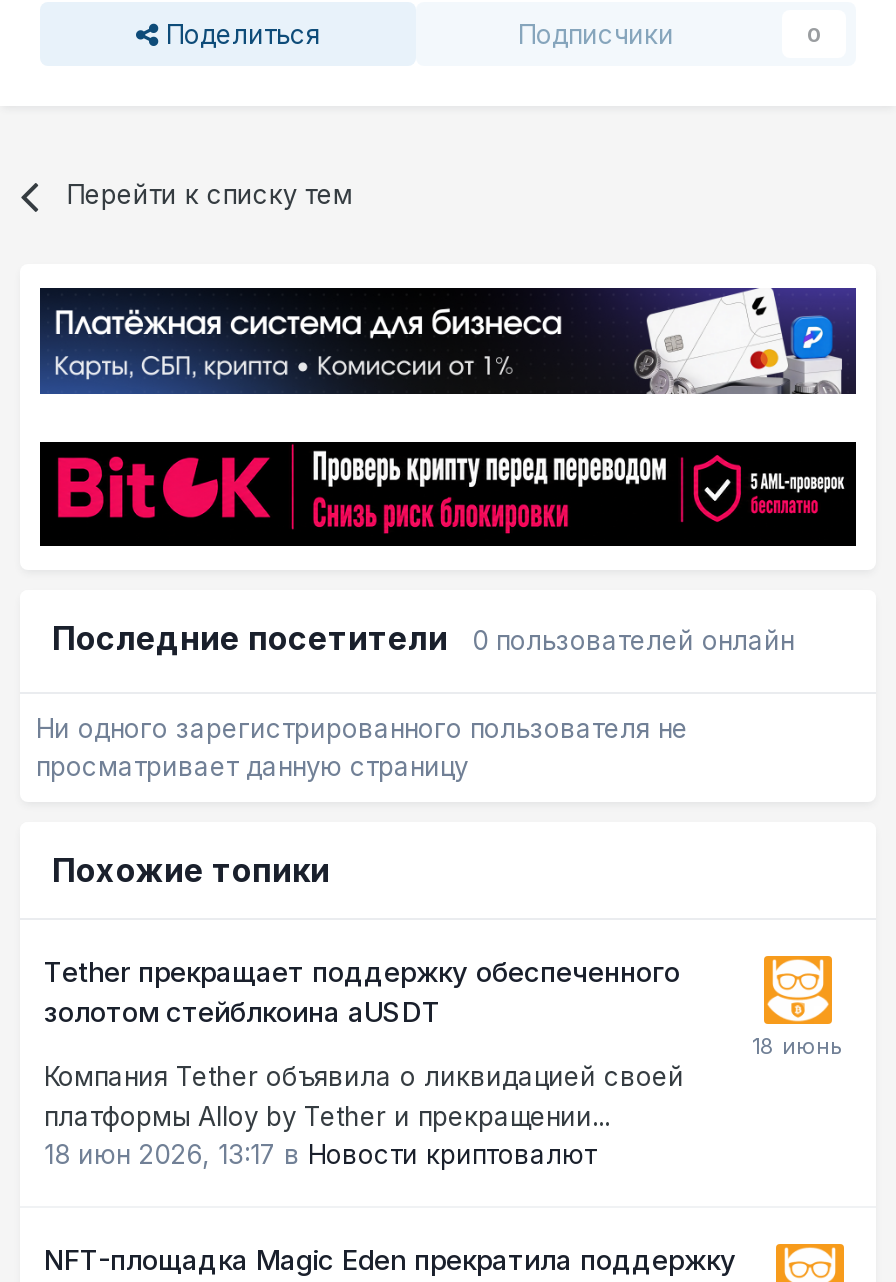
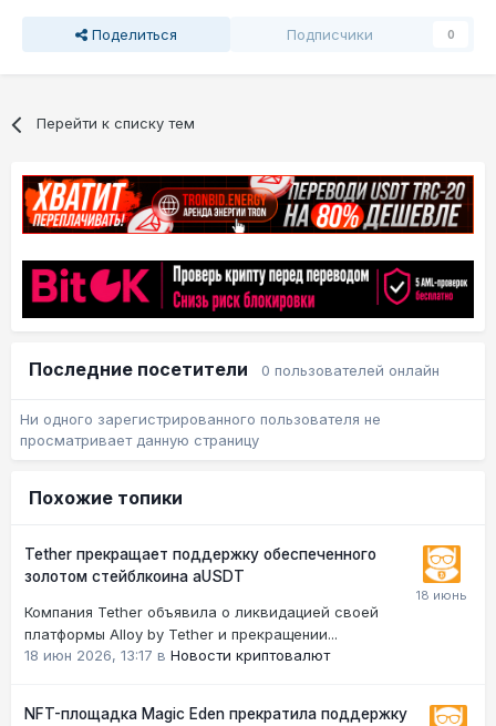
- [image]
+ [image]
